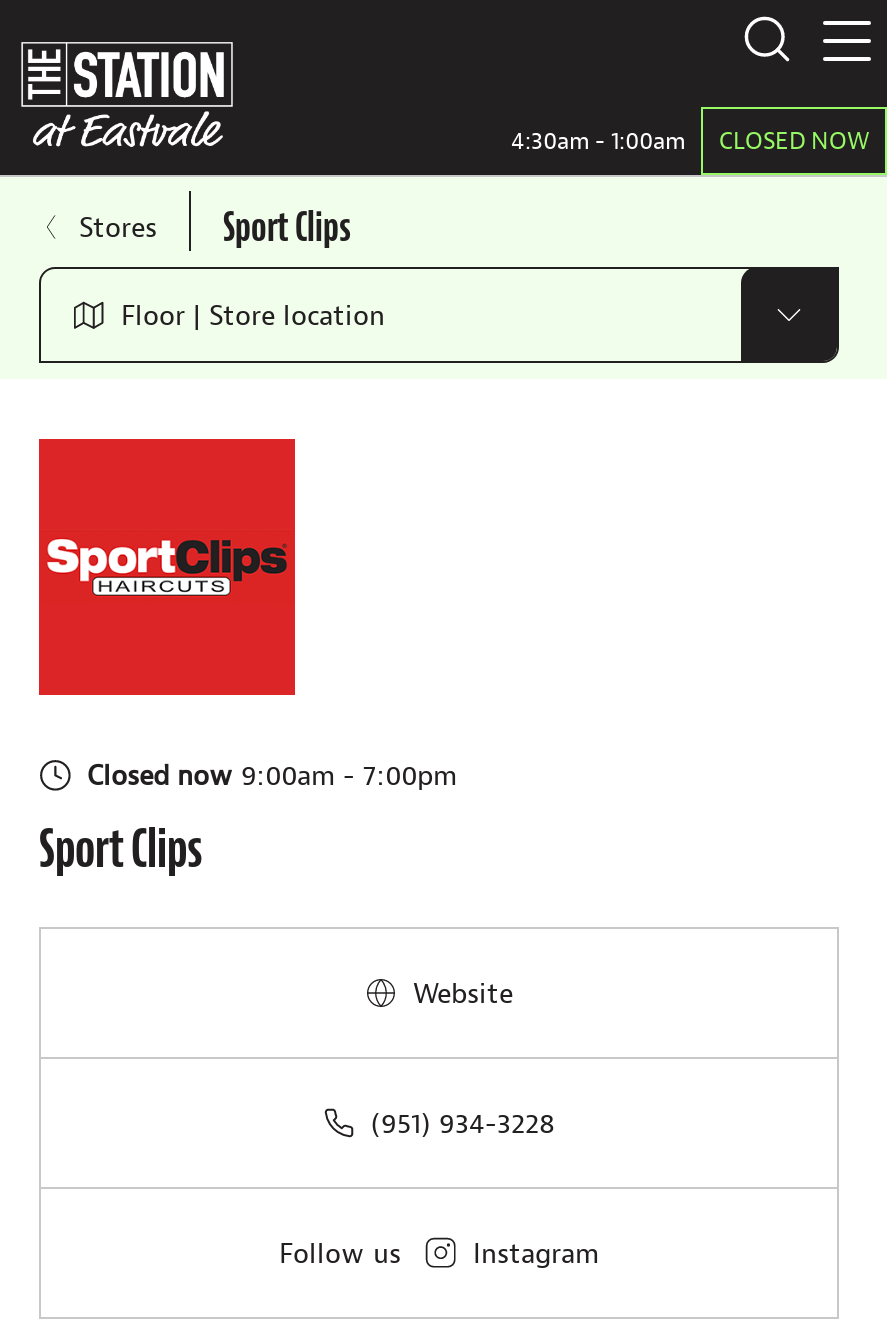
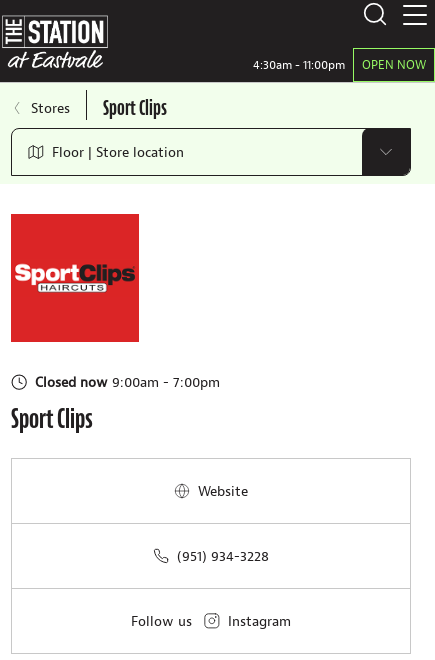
- 4:30am - 1:00am
+ 4:30am - 11:00pm

- CLOSED NOW
+ OPEN NOW
